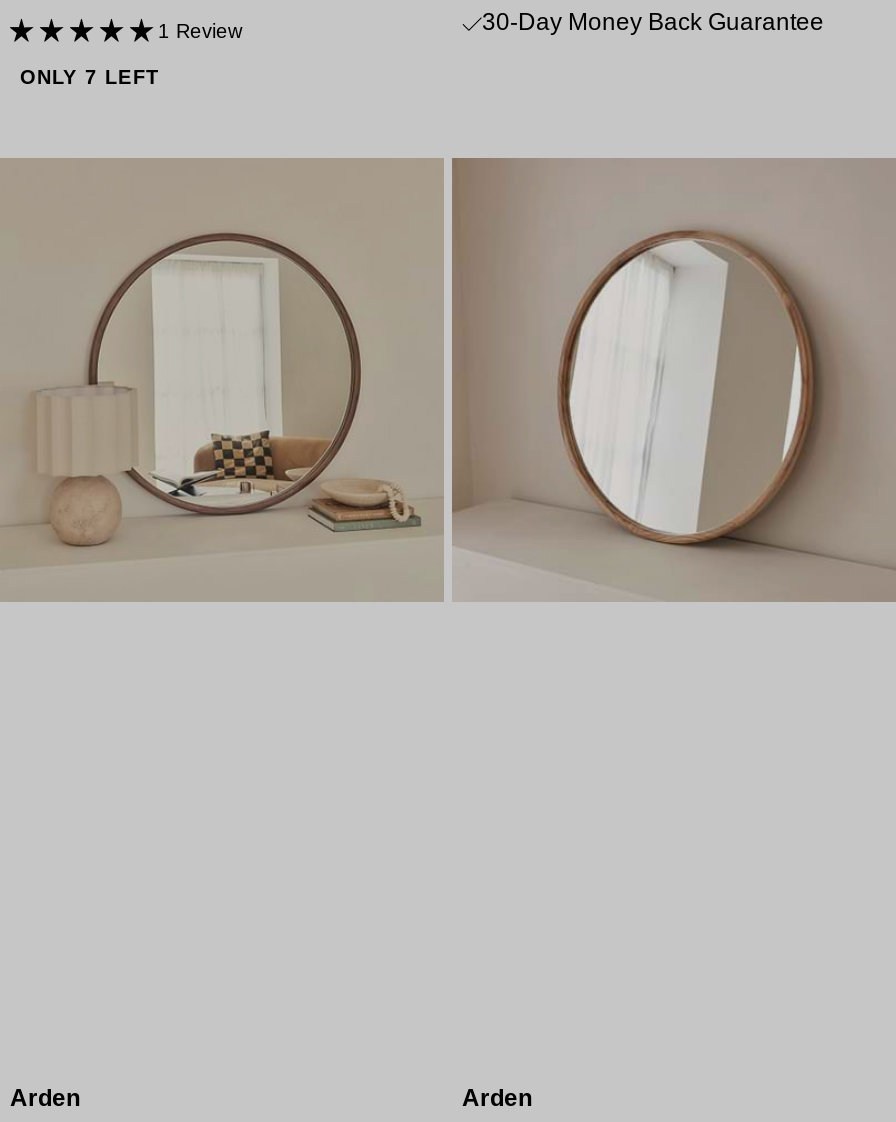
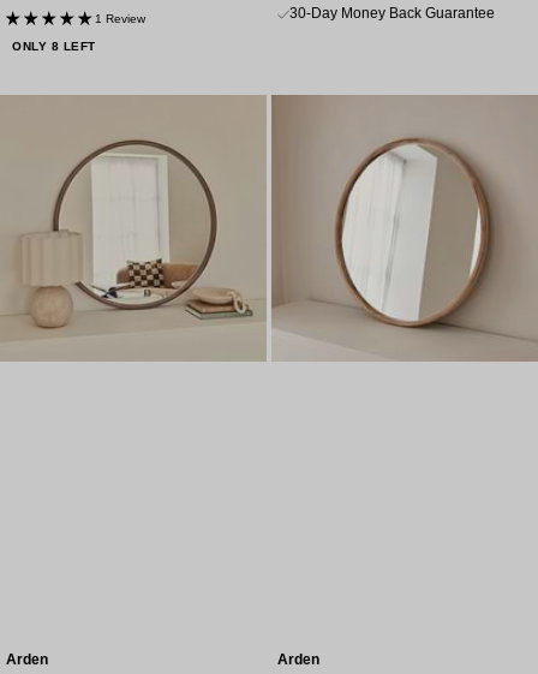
- ONLY 7 LEFT
+ ONLY 8 LEFT
